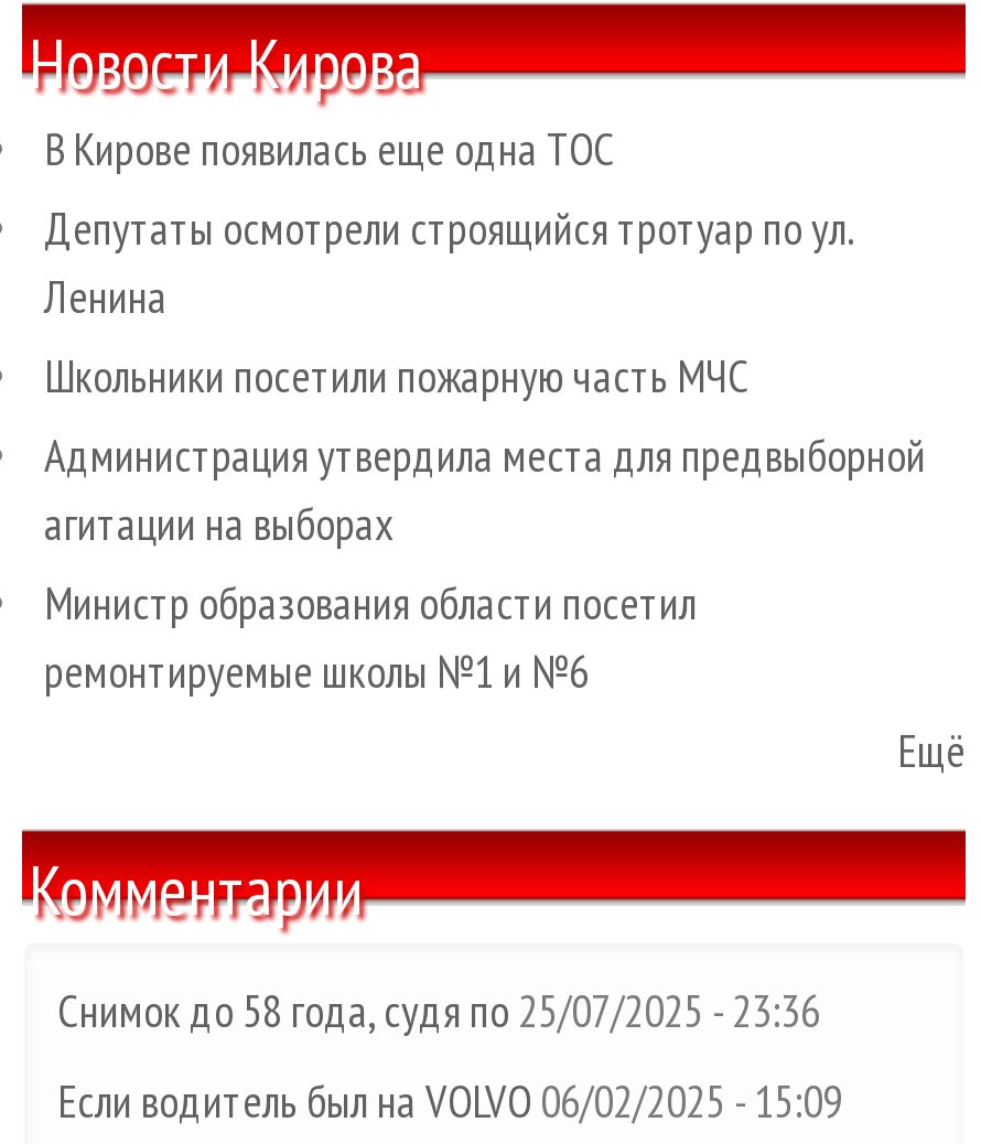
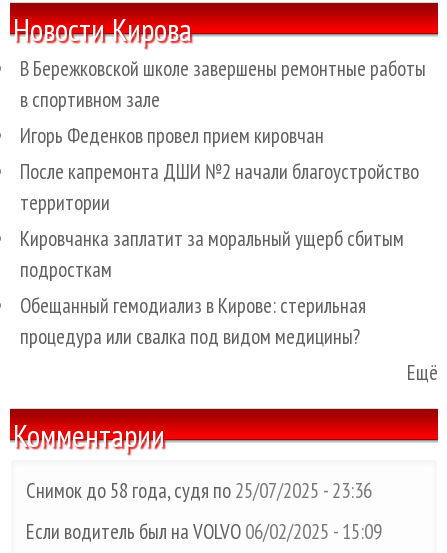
- В Кирове появилась еще одна ТОС
- Депутаты осмотрели строящийся тротуар по ул.
- Ленина
- Школьники посетили пожарную часть МЧС
- Администрация утвердила места для предвыборной
- агитации на выборах
- Министр образования области посетил
- ремонтируемые школы №1 и №6
+ В Бережковской школе завершены ремонтные работы
+ в спортивном зале
+ Игорь Феденков провел прием кировчан
+ После капремонта ДШИ №2 начали благоустройство
+ территории
+ Кировчанка заплатит за моральный ущерб сбитым
+ подросткам
+ Обещанный гемодиализ в Кирове: стерильная
+ процедура или свалка под видом медицины?
